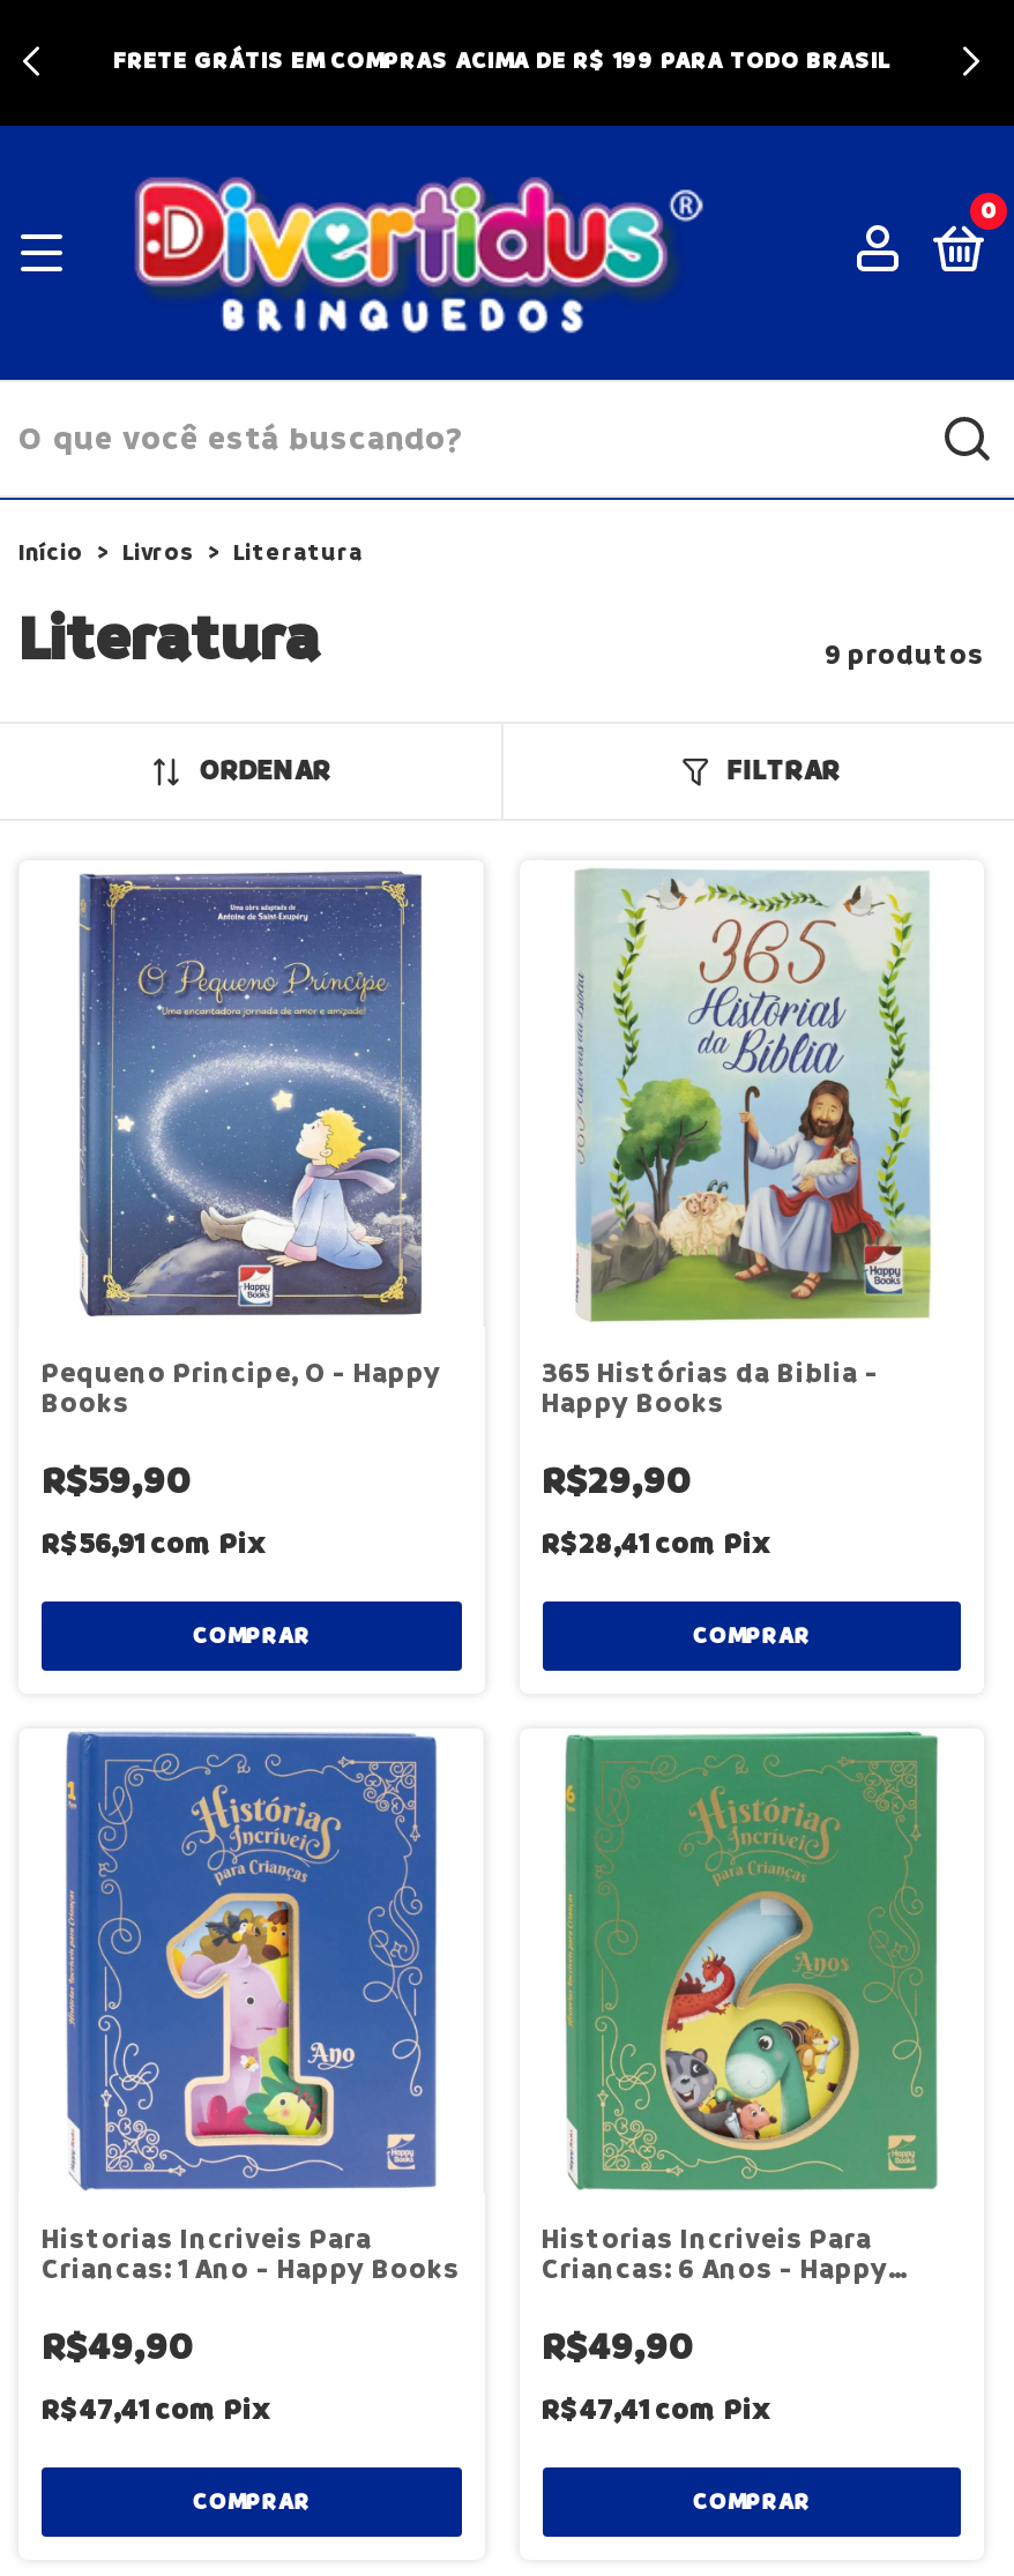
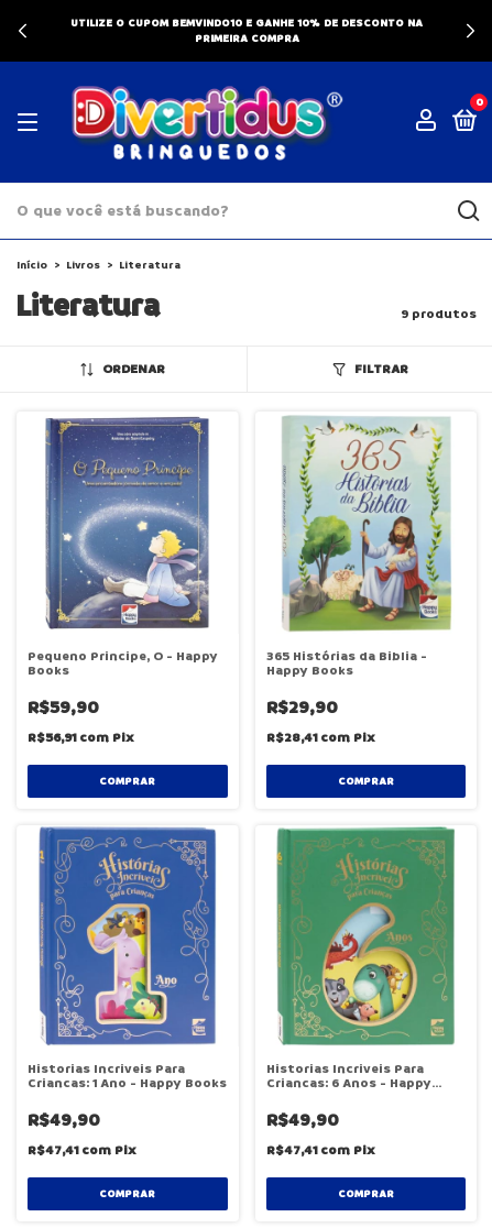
- FRETE GRÁTIS EM COMPRAS ACIMA DE R$ 199 PARA TODO BRASIL
+ UTILIZE O CUPOM BEMVINDO10 E GANHE 10% DE DESCONTO NA
+ PRIMEIRA COMPRA
